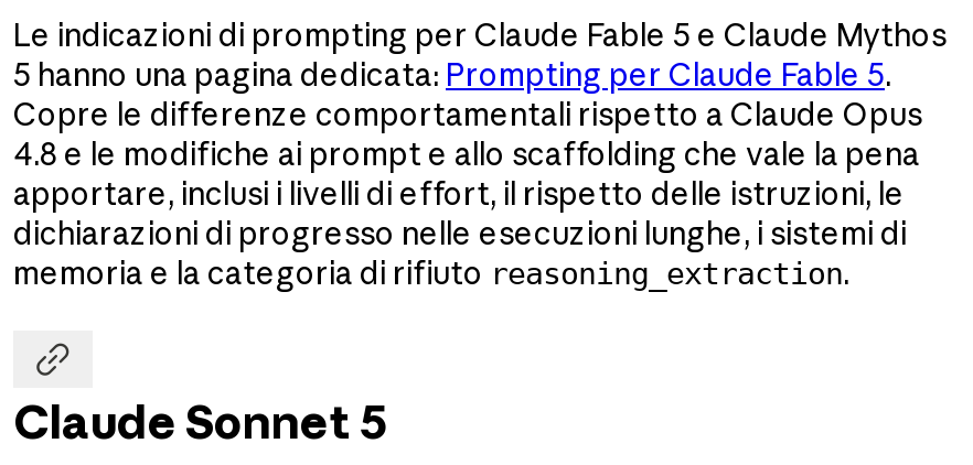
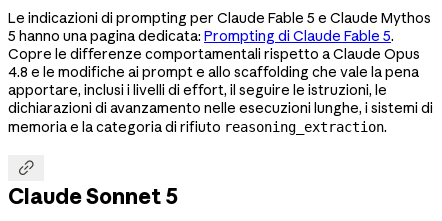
- 5 hanno una pagina dedicata: Prompting per Claude Fable 5.
+ 5 hanno una pagina dedicata: Prompting di Claude Fable 5.

- apportare, inclusi i livelli di effort, il rispetto delle istruzioni, le
+ apportare, inclusi i livelli di effort, il seguire le istruzioni, le

- dichiarazioni di progresso nelle esecuzioni lunghe, i sistemi di
+ dichiarazioni di avanzamento nelle esecuzioni lunghe, i sistemi di
